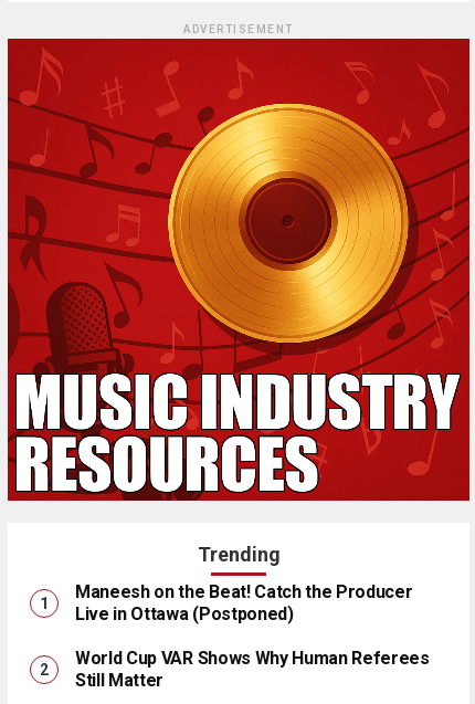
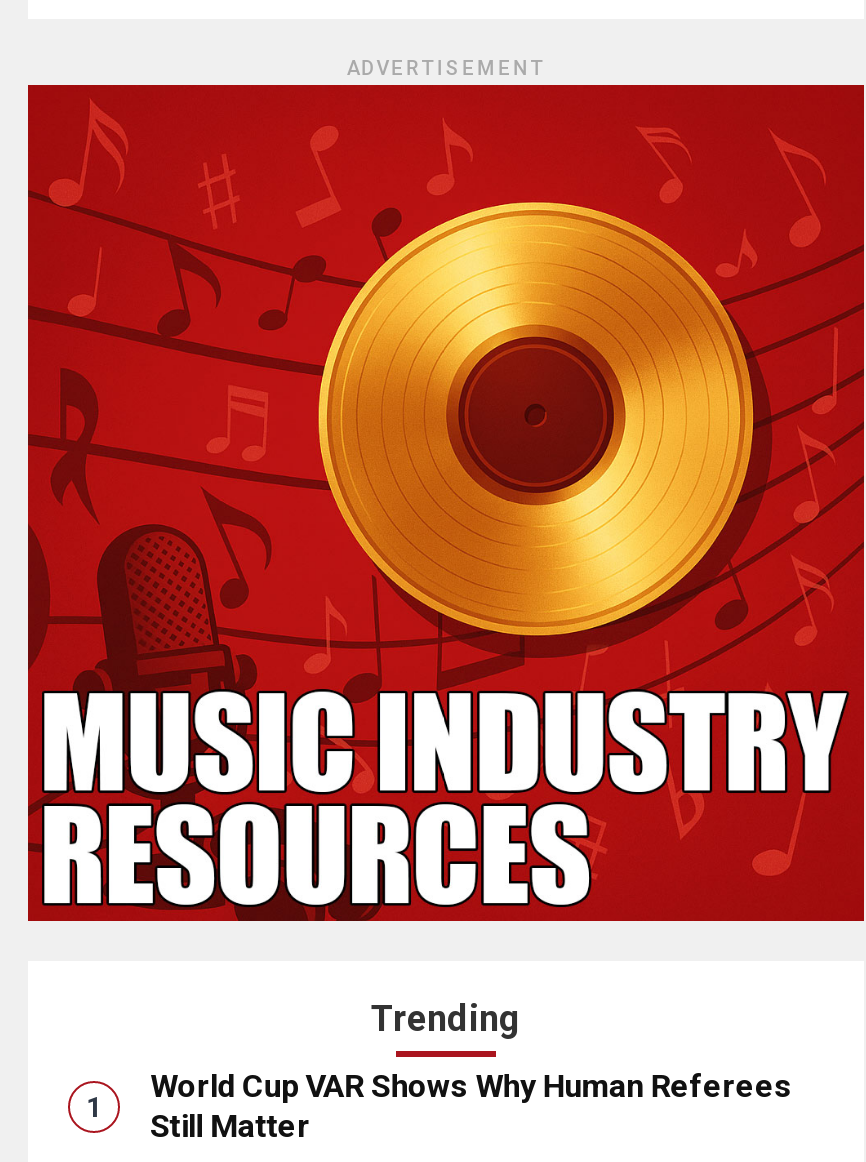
- Maneesh on the Beat! Catch the Producer
- Live in Ottawa (Postponed)
